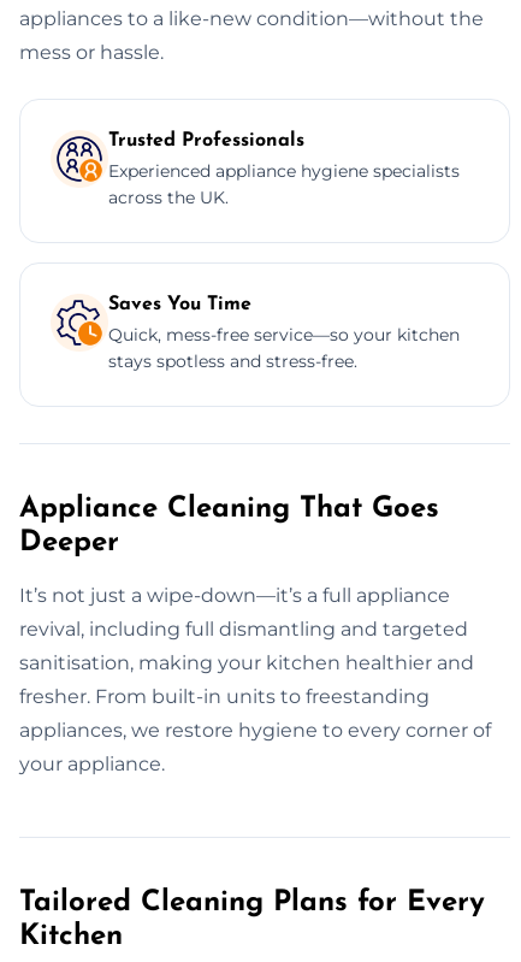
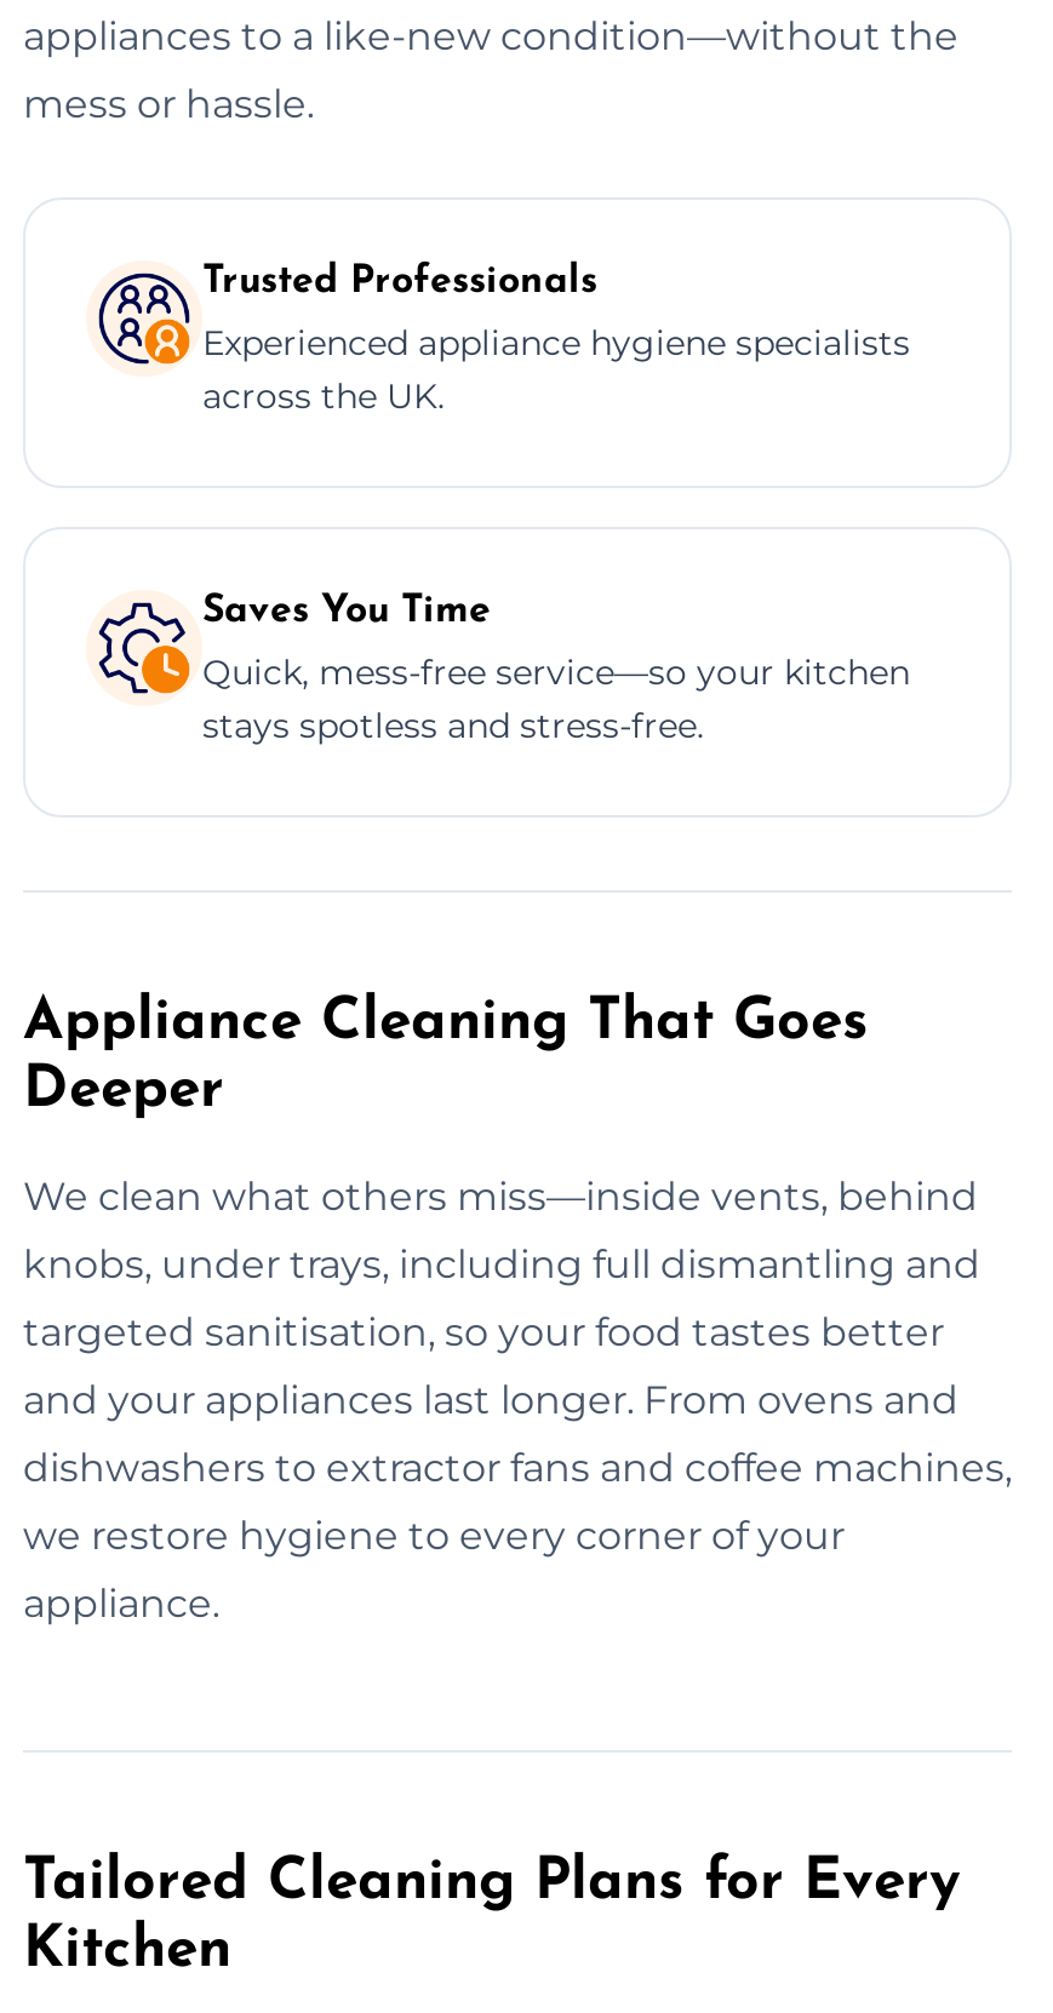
- It’s not just a wipe-down—it’s a full appliance
- revival, including full dismantling and targeted
- sanitisation, making your kitchen healthier and
- fresher. From built-in units to freestanding
- appliances, we restore hygiene to every corner of
- your appliance.
+ We clean what others miss—inside vents, behind
+ knobs, under trays, including full dismantling and
+ targeted sanitisation, so your food tastes better
+ and your appliances last longer. From ovens and
+ dishwashers to extractor fans and coffee machines,
+ we restore hygiene to every corner of your
+ appliance.
